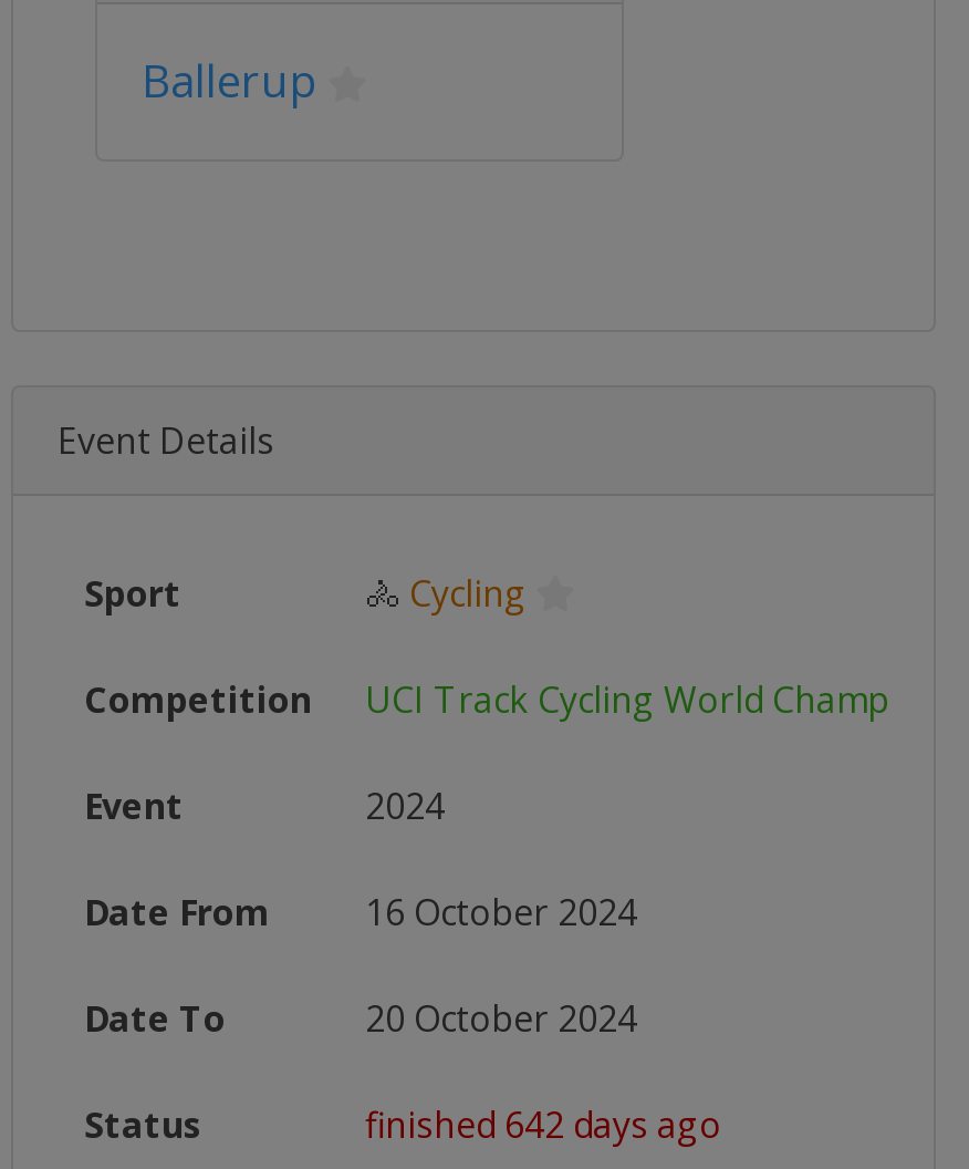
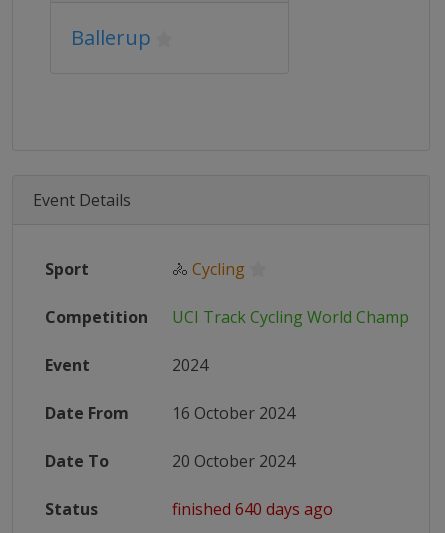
- finished 642 days ago
+ finished 640 days ago
